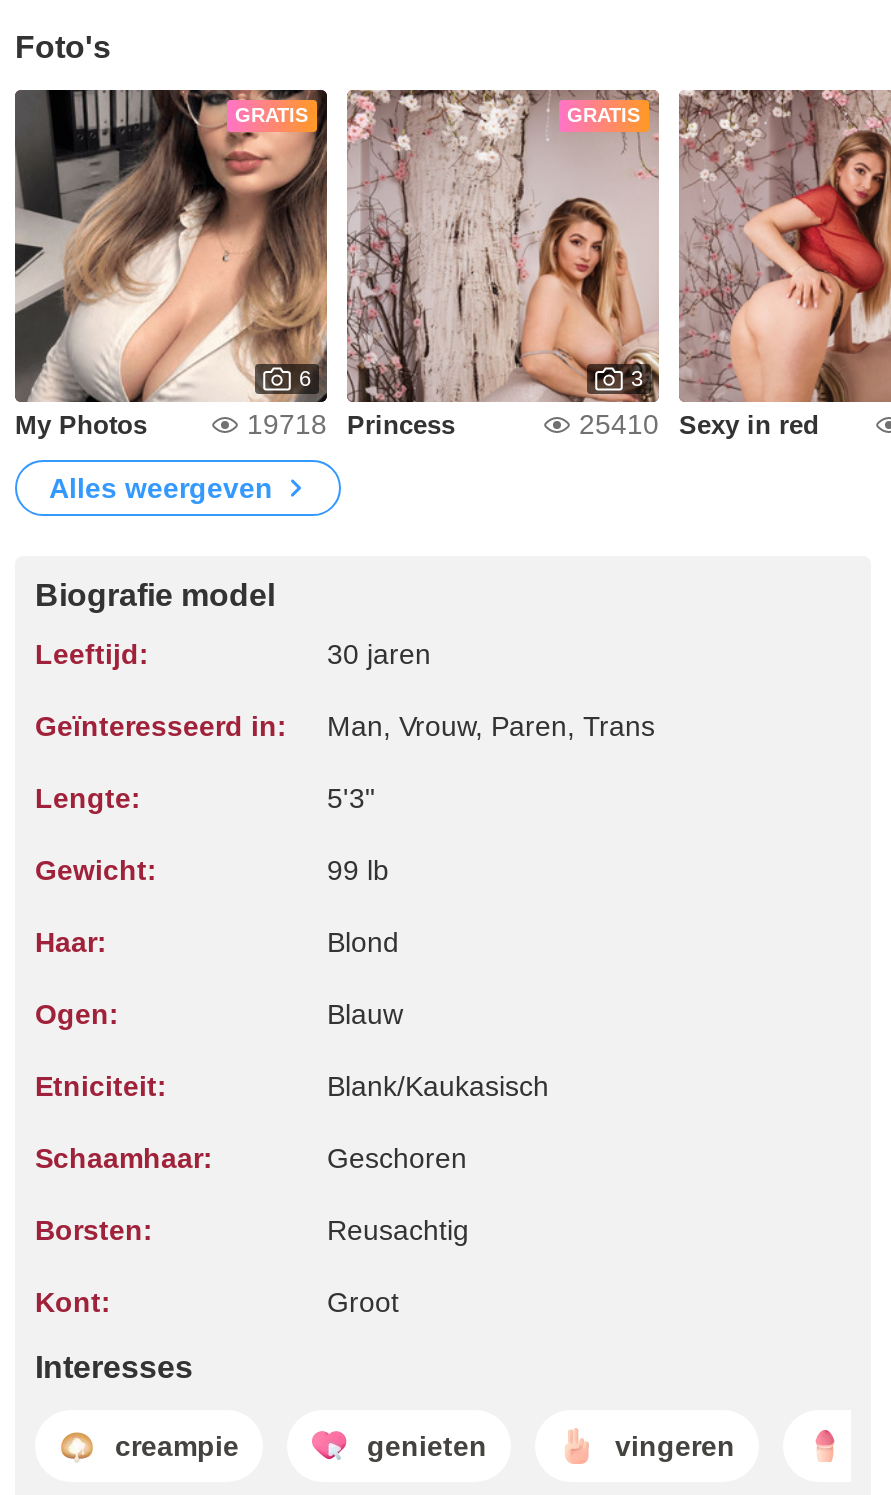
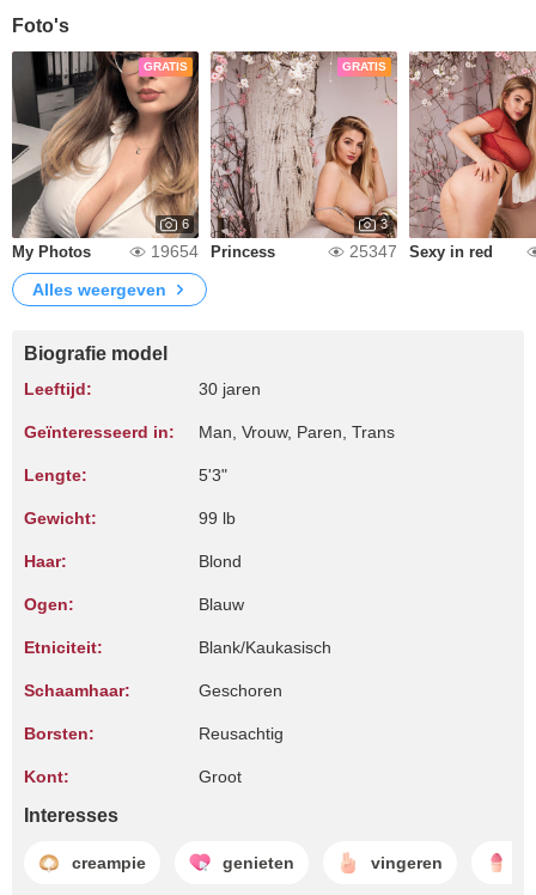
- 19718 Princess
+ 19654 Princess

- 25410 Sexy in red
+ 25347 Sexy in red
